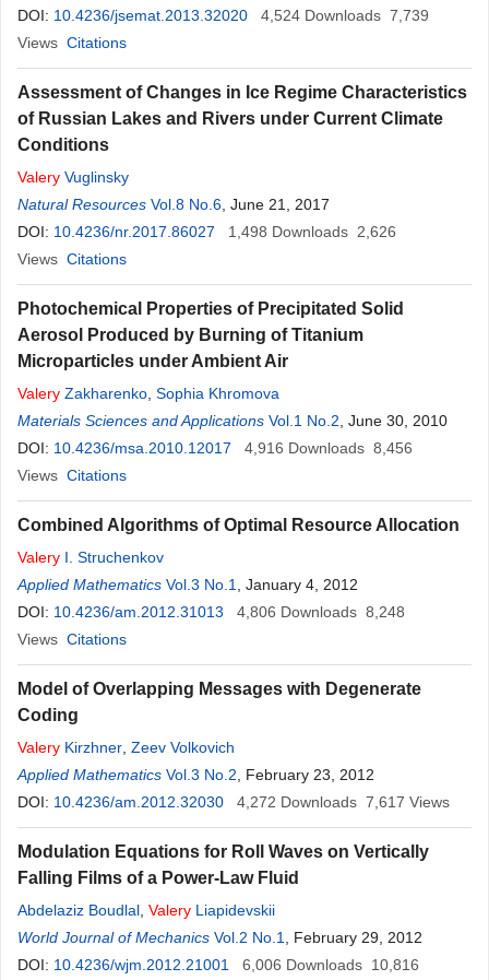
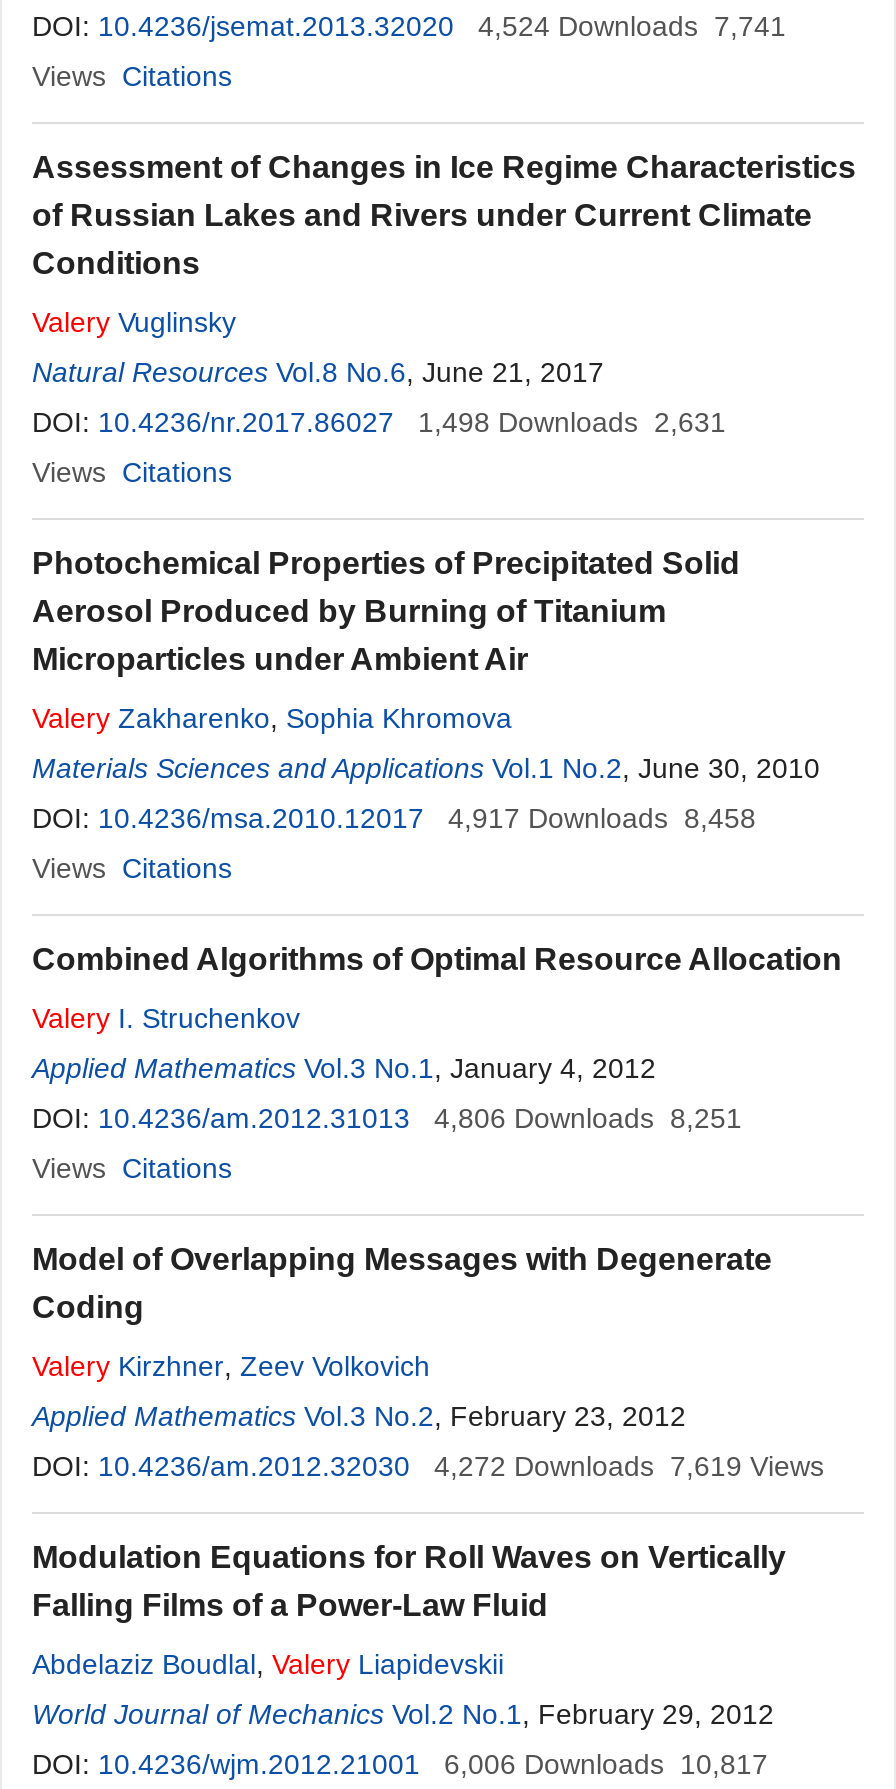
- DOI: 10.4236/jsemat.2013.32020 4,524 Downloads 7,739
+ DOI: 10.4236/jsemat.2013.32020 4,524 Downloads 7,741

- DOI: 10.4236/nr.2017.86027 1,498 Downloads 2,626
+ DOI: 10.4236/nr.2017.86027 1,498 Downloads 2,631

- DOI: 10.4236/msa.2010.12017 4,916 Downloads 8,456
+ DOI: 10.4236/msa.2010.12017 4,917 Downloads 8,458

- DOI: 10.4236/am.2012.31013 4,806 Downloads 8,248
+ DOI: 10.4236/am.2012.31013 4,806 Downloads 8,251

- 4,272 Downloads 7,617 Views
+ 4,272 Downloads 7,619 Views

- DOI: 10.4236/wjm.2012.21001 6,006 Downloads 10,816
+ DOI: 10.4236/wjm.2012.21001 6,006 Downloads 10,817
